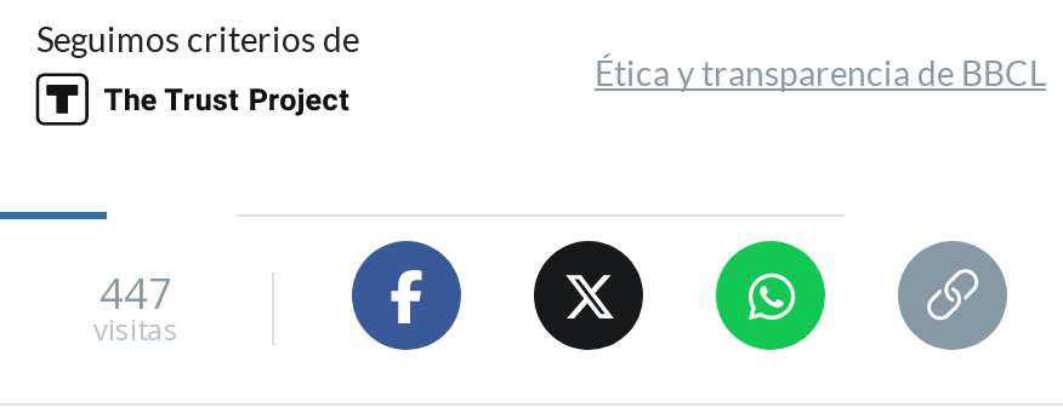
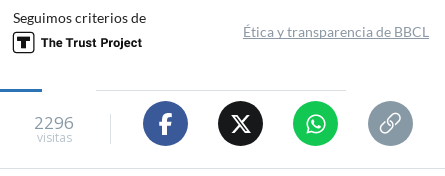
- 447
+ 2296
